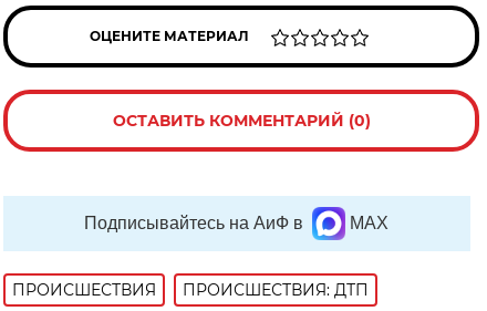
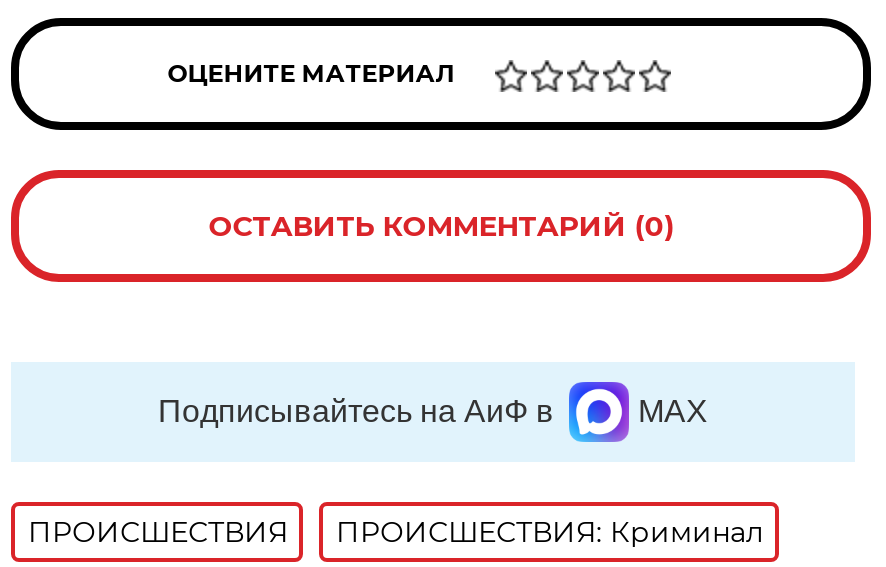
- ПРОИСШЕСТВИЯ: ДТП
+ ПРОИСШЕСТВИЯ: Криминал
